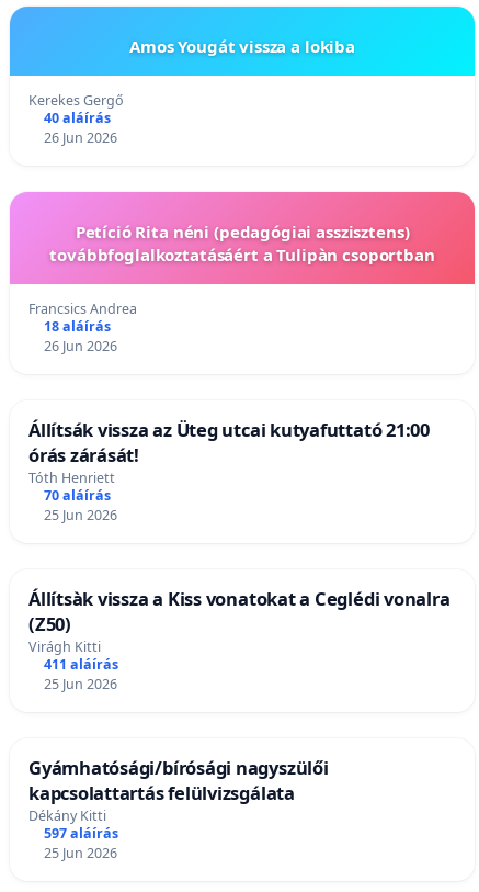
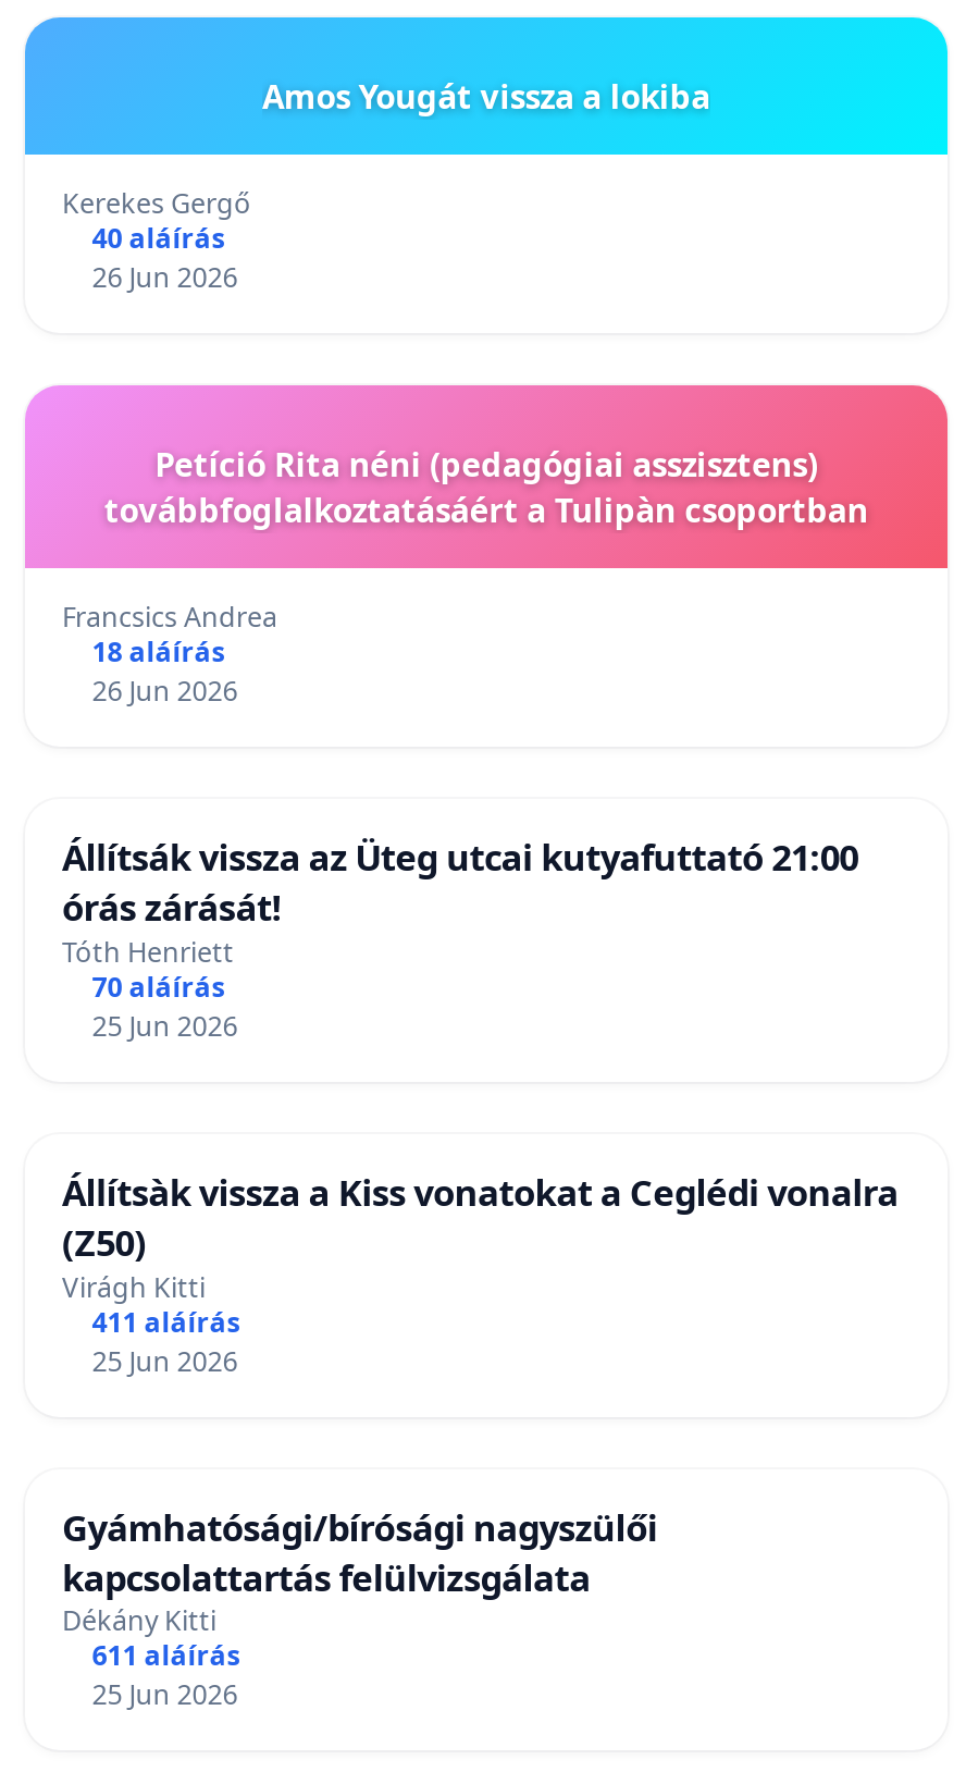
- 597 aláírás
+ 611 aláírás
